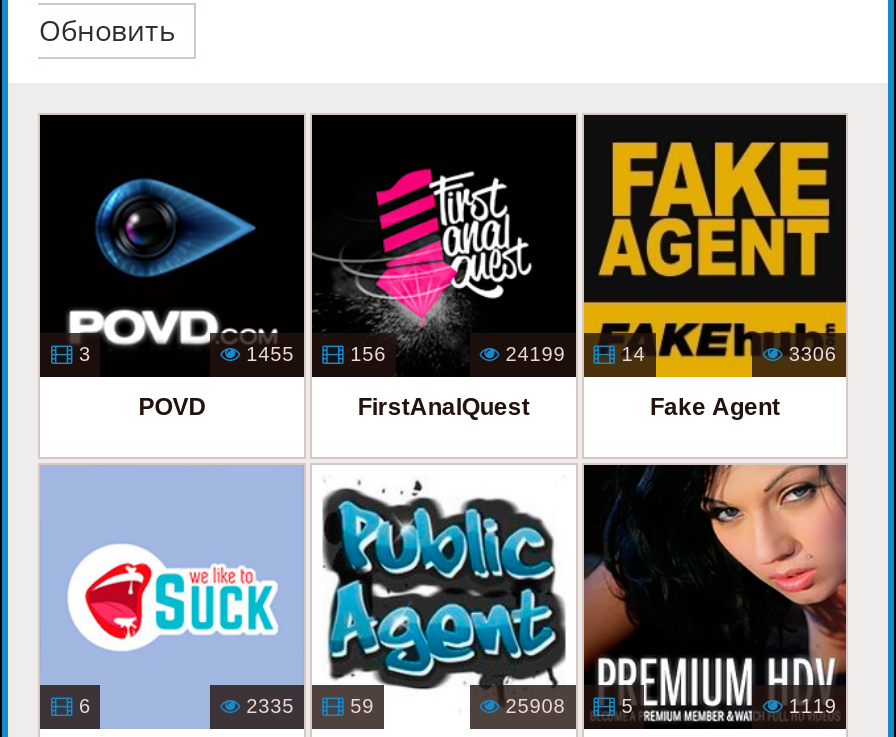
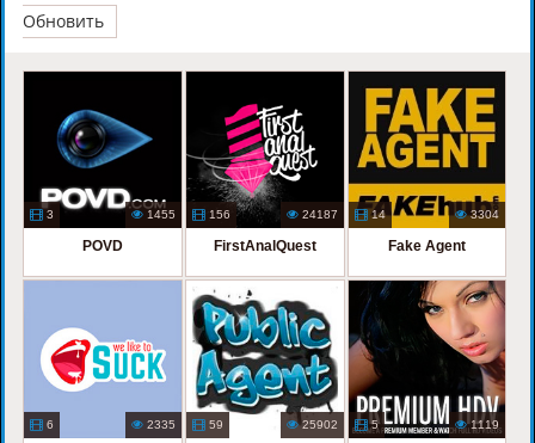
- 24199
+ 24187

- 3306
+ 3304

- 25908
+ 25902
